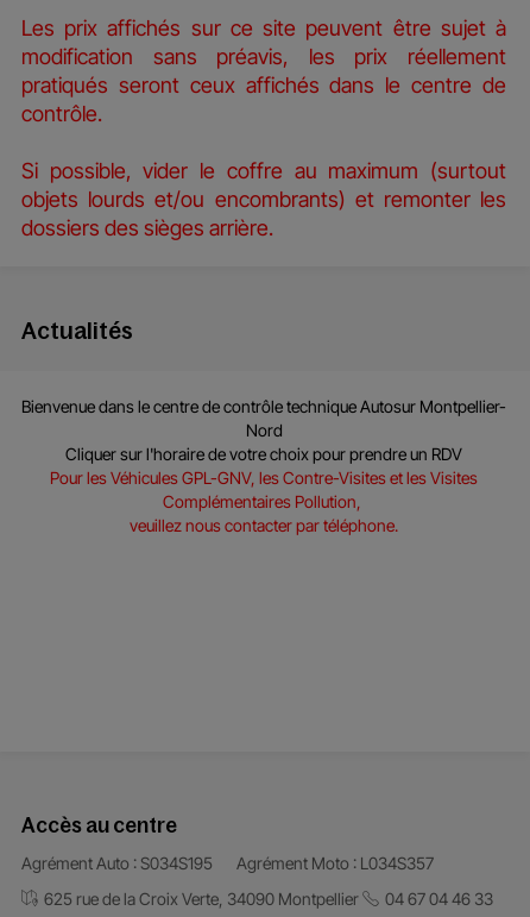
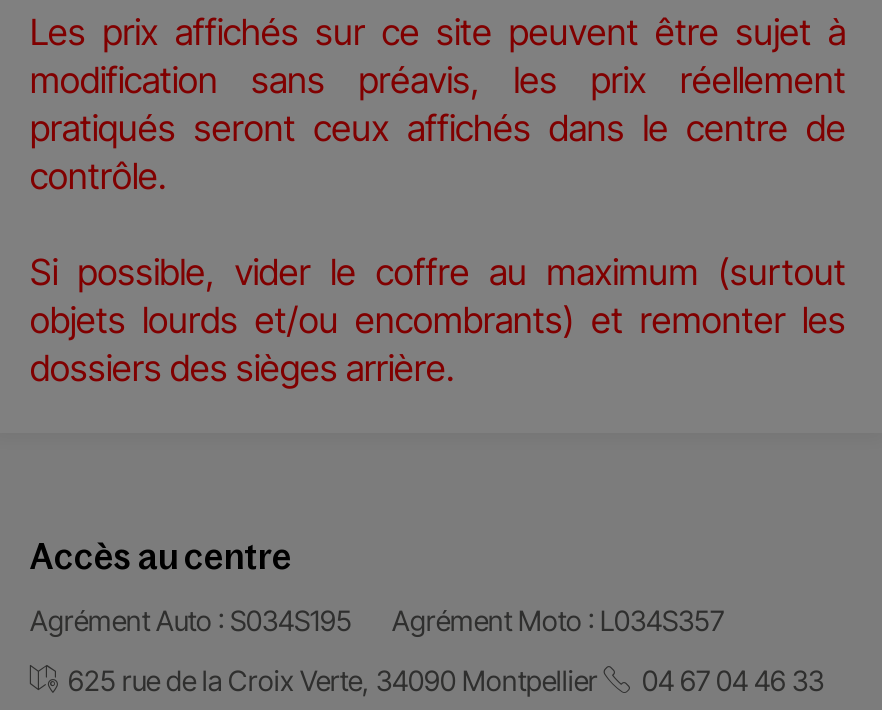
- Actualités
- Bienvenue dans le centre de contrôle technique Autosur Montpellier-
- Nord
- Cliquer sur l'horaire de votre choix pour prendre un RDV
- Pour les Véhicules GPL-GNV, les Contre-Visites et les Visites
- Complémentaires Pollution,
- veuillez nous contacter par téléphone.
